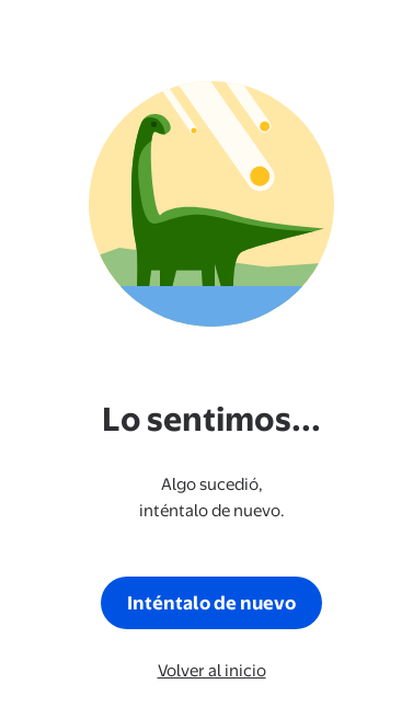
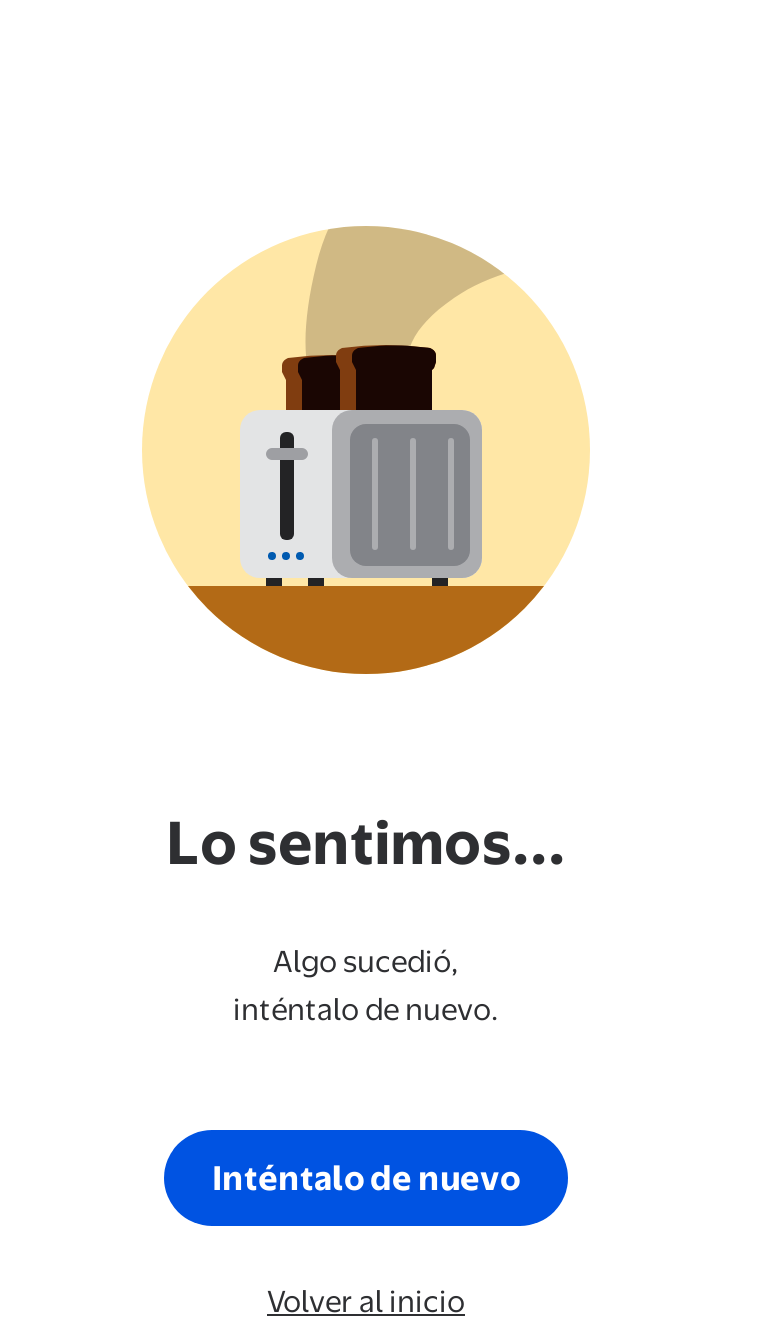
- [image]
+ [image]
